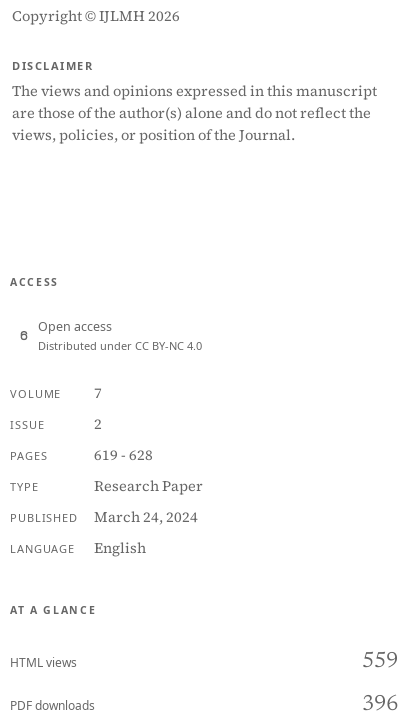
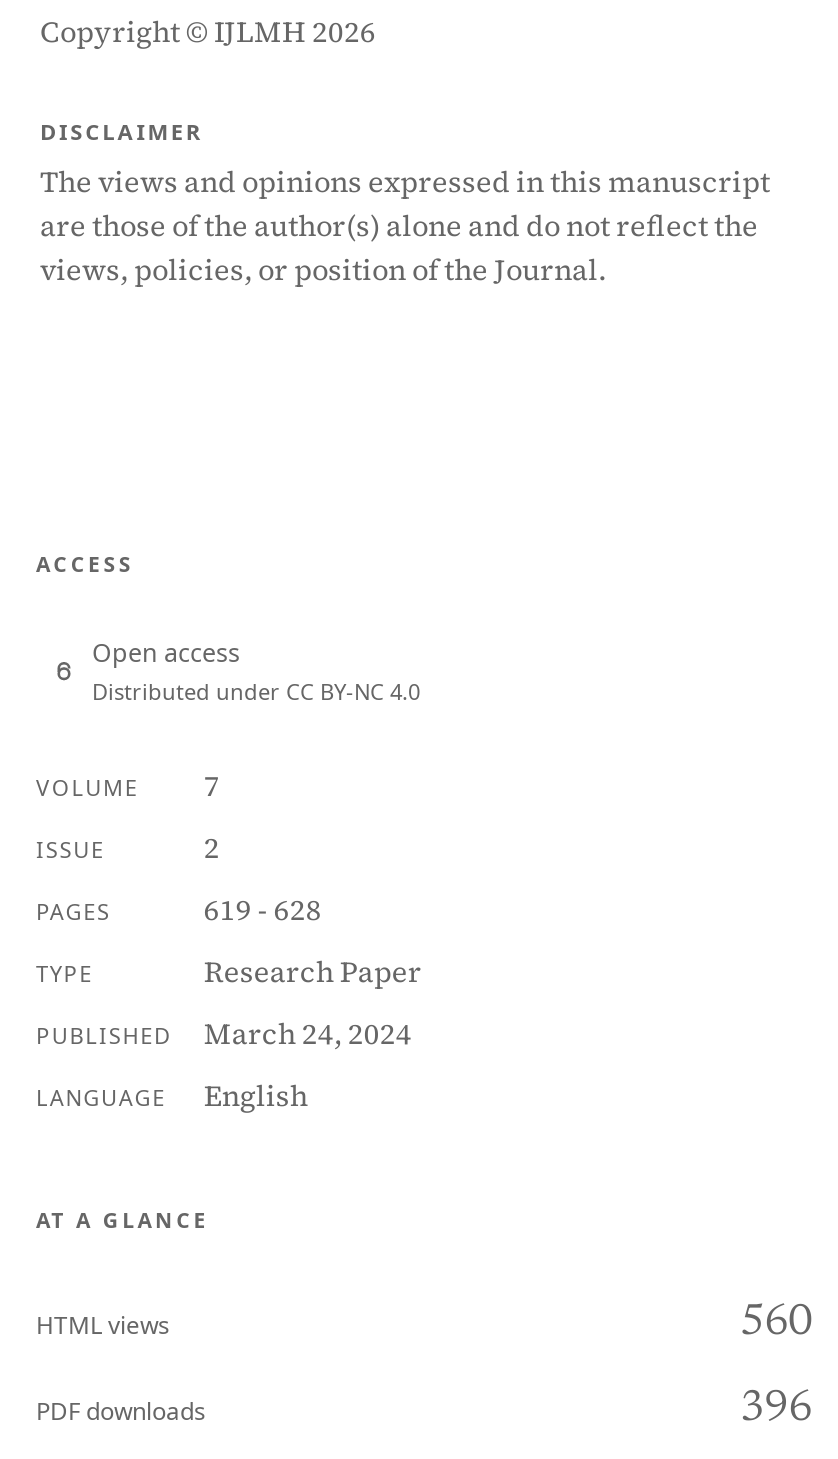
- 559
+ 560
